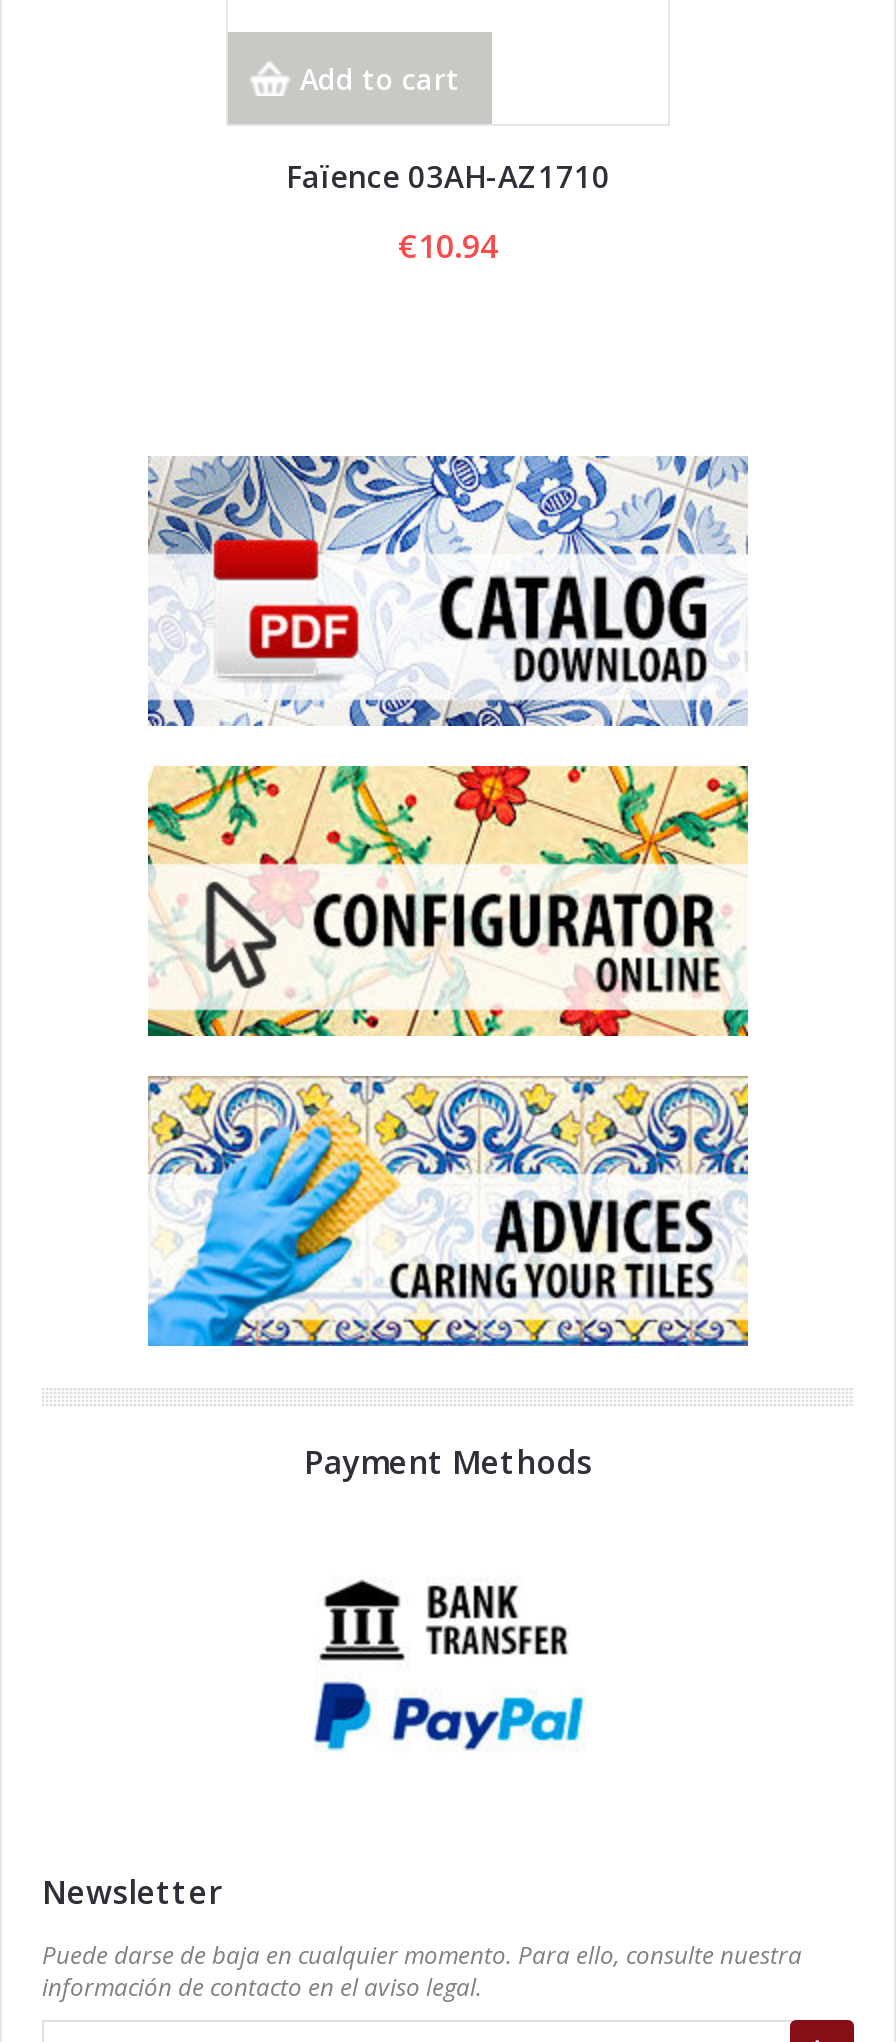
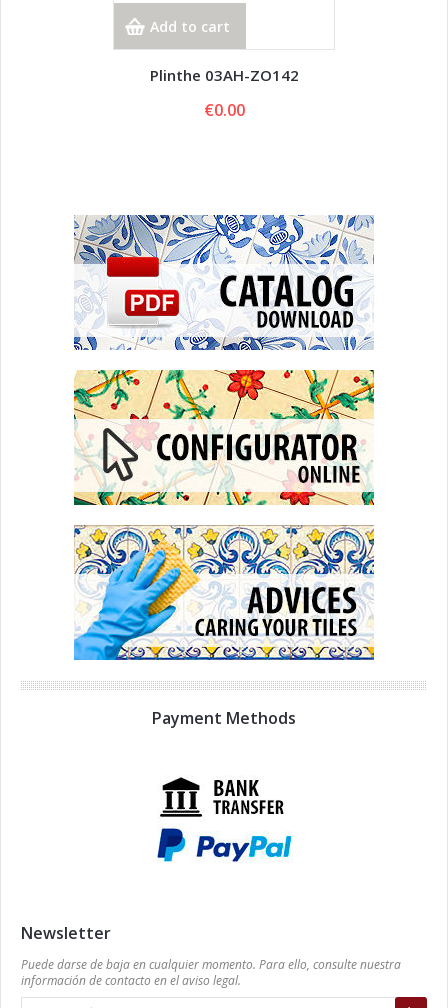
- Faïence 03AH-AZ1710
+ Plinthe 03AH-ZO142

- €10.94
+ €0.00
